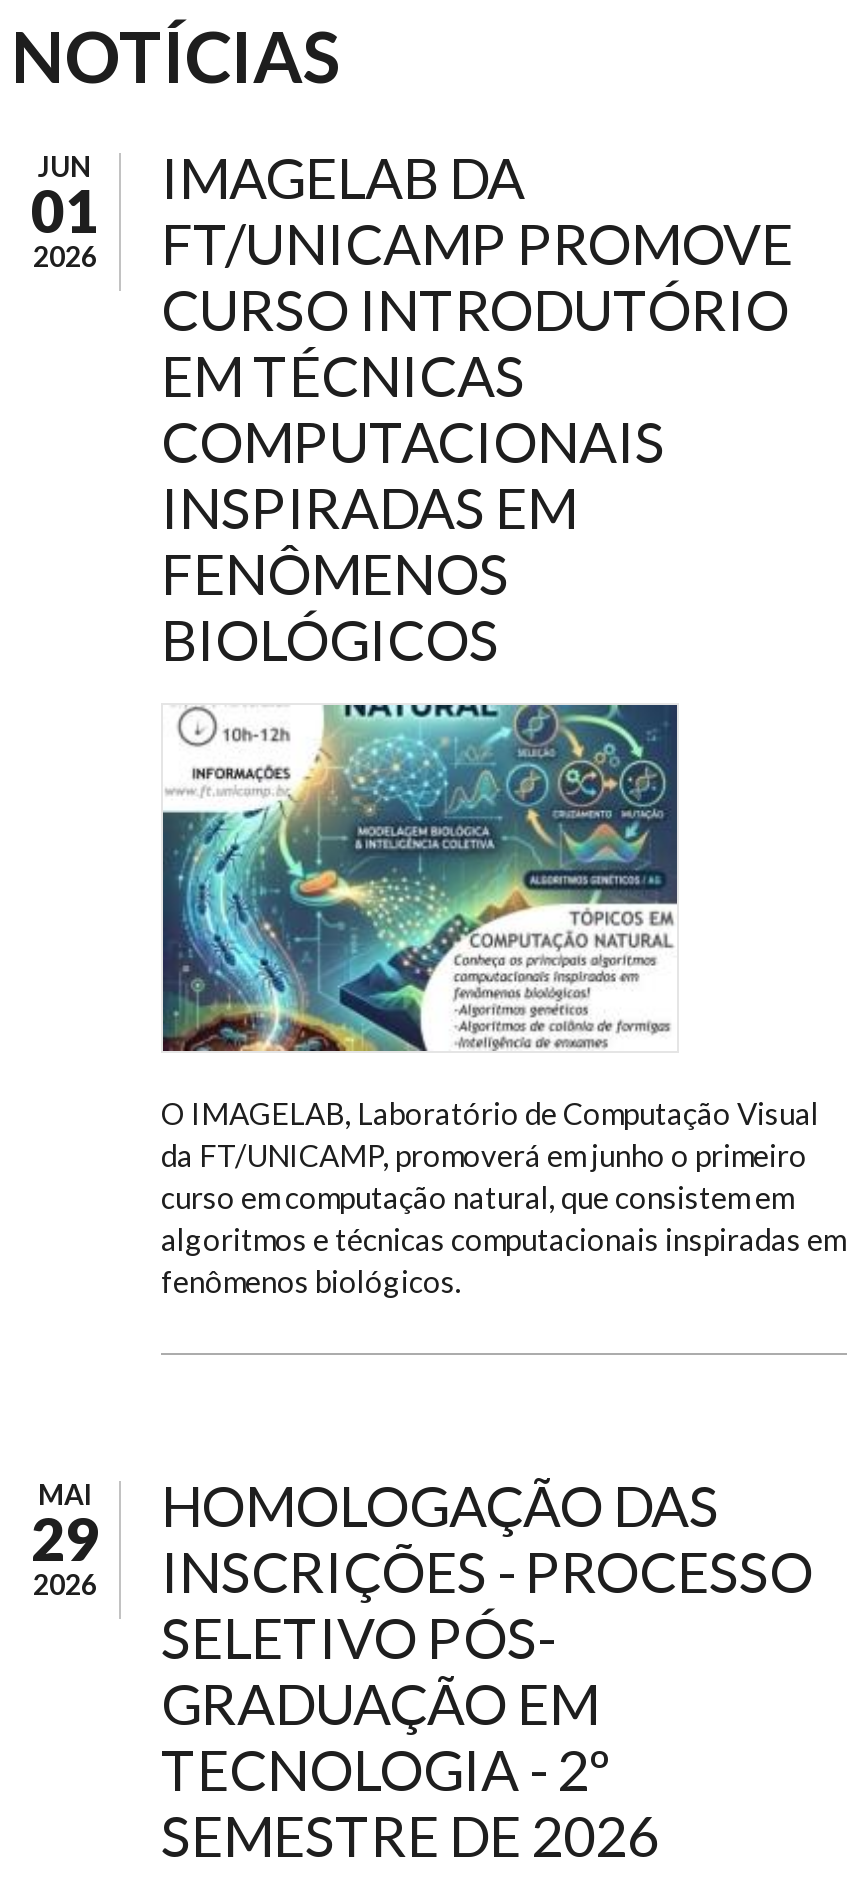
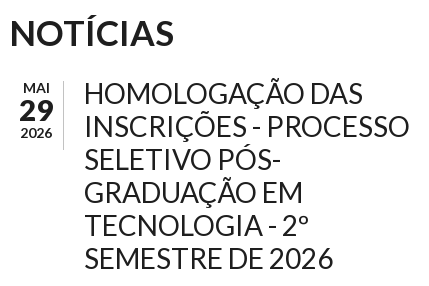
- JUN
- 01
- 2026

- IMAGELAB DA
- FT/UNICAMP PROMOVE
- CURSO INTRODUTÓRIO
- EM TÉCNICAS
- COMPUTACIONAIS
- INSPIRADAS EM
- FENÔMENOS
- BIOLÓGICOS

- [image]
- O IMAGELAB, Laboratório de Computação Visual
- da FT/UNICAMP, promoverá em junho o primeiro
- curso em computação natural, que consistem em
- algoritmos e técnicas computacionais inspiradas em
- fenômenos biológicos.
